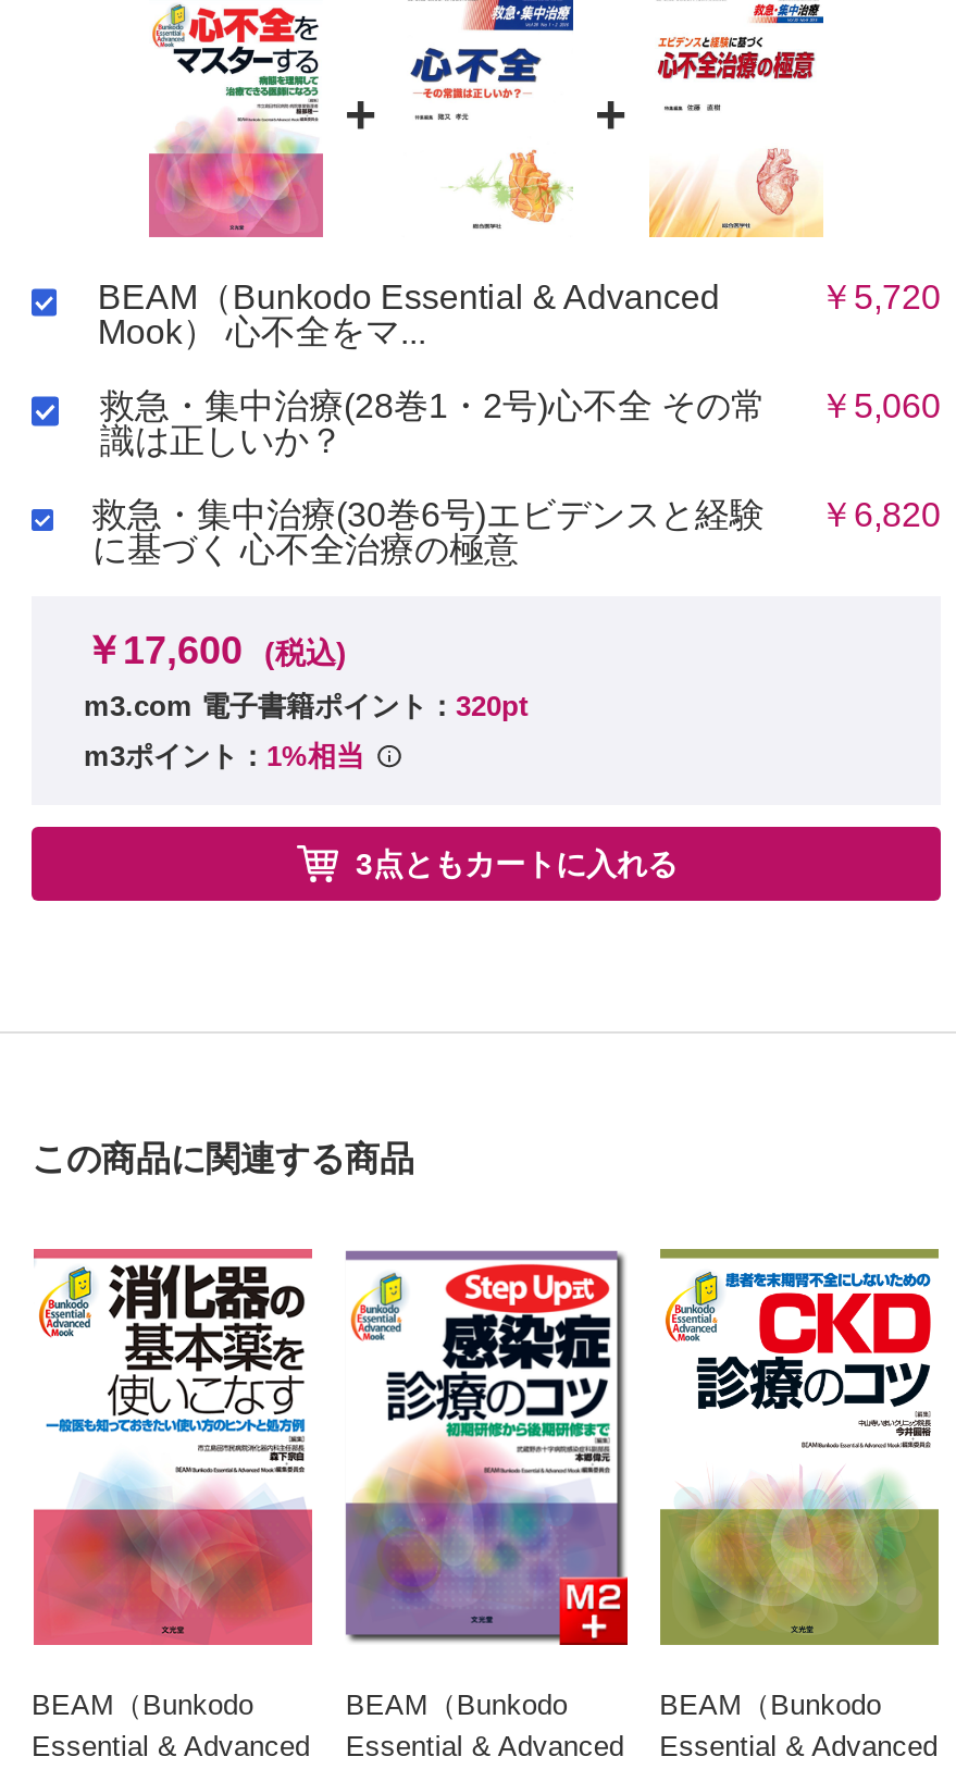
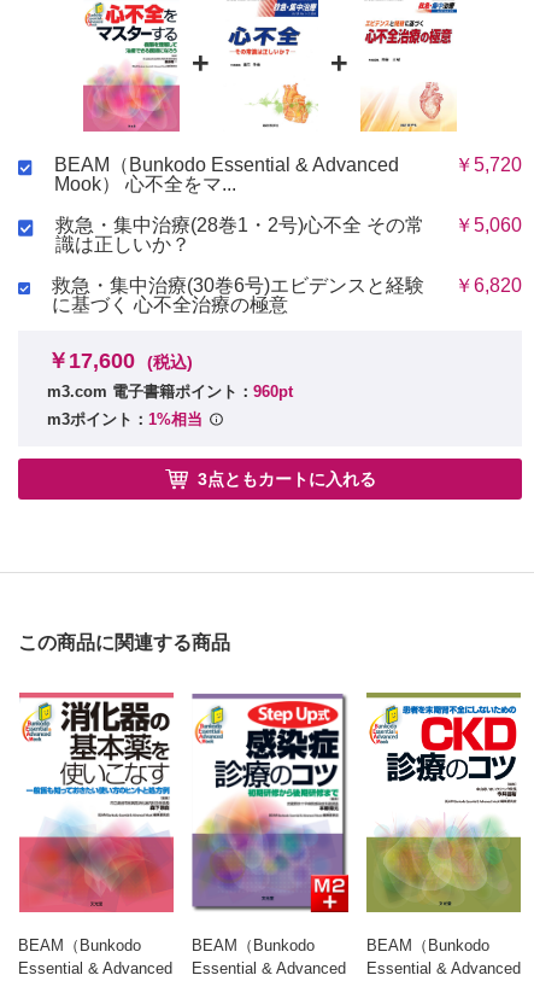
- m3.com 電子書籍ポイント：320pt
+ m3.com 電子書籍ポイント：960pt
